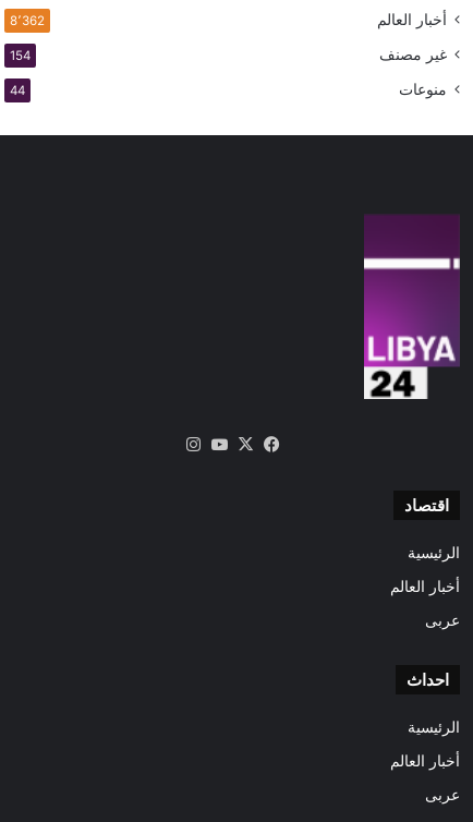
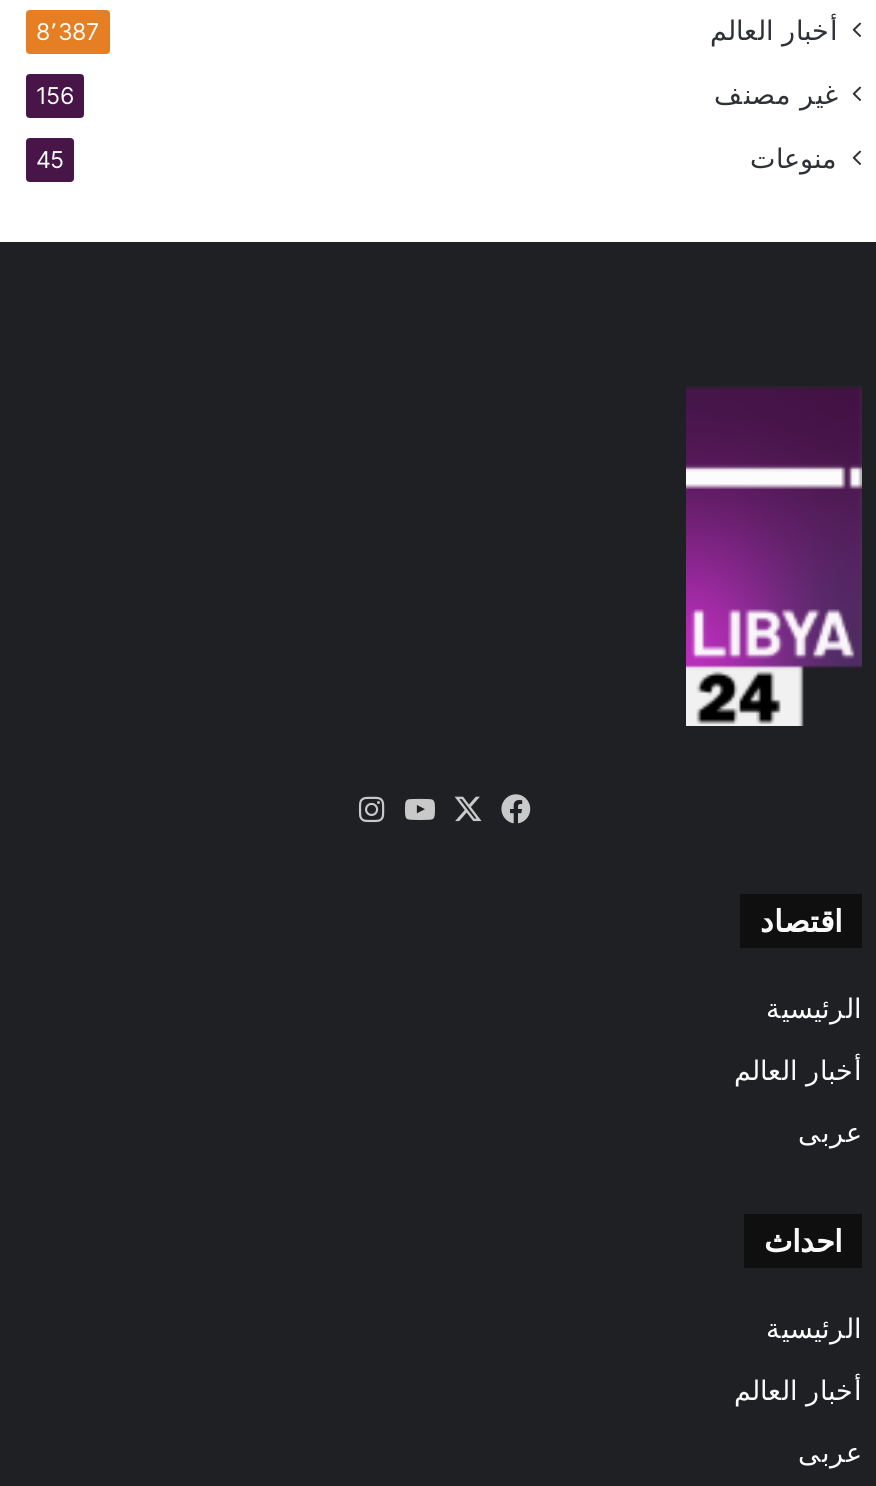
- 8٬362
+ 8٬387

- 154
+ 156

- 44
+ 45
